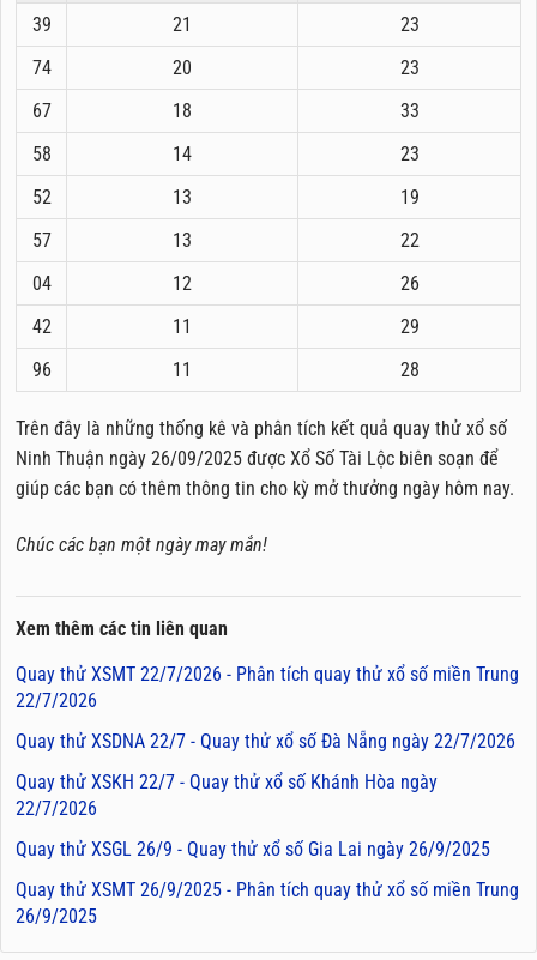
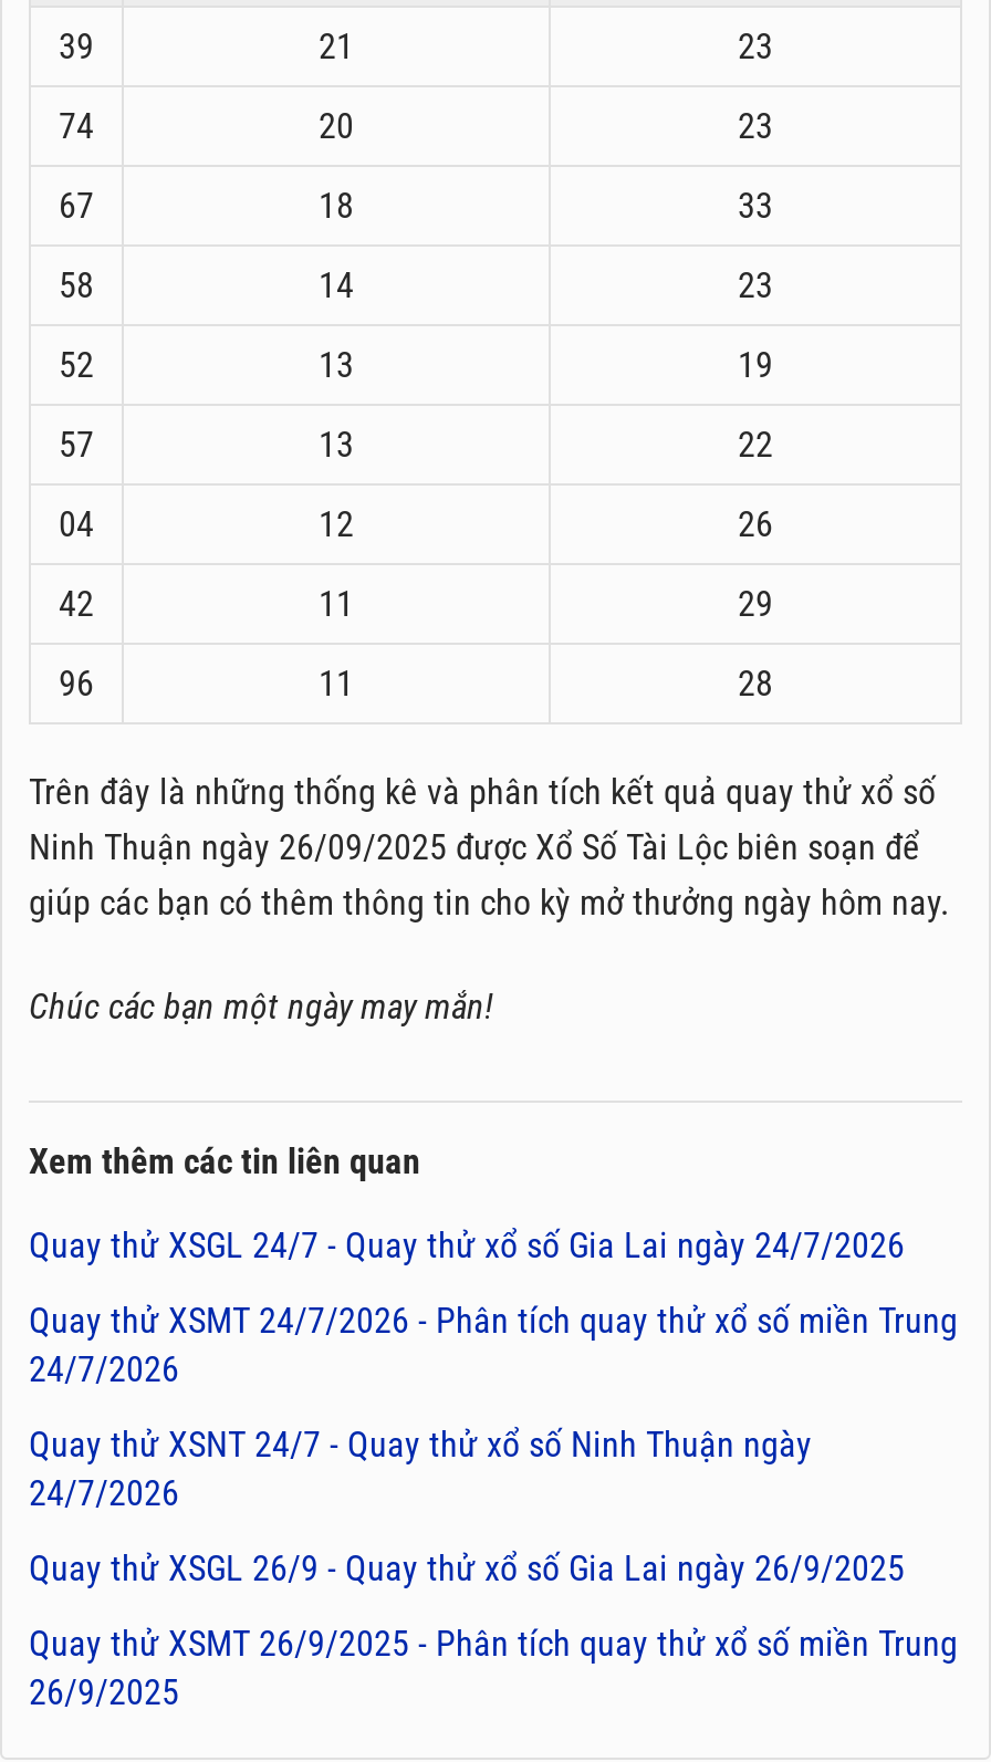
- Quay thử XSMT 22/7/2026 - Phân tích quay thử xổ số miền Trung
- 22/7/2026
+ Quay thử XSGL 24/7 - Quay thử xổ số Gia Lai ngày 24/7/2026

- Quay thử XSDNA 22/7 - Quay thử xổ số Đà Nẵng ngày 22/7/2026
+ Quay thử XSMT 24/7/2026 - Phân tích quay thử xổ số miền Trung
+ 24/7/2026

- Quay thử XSKH 22/7 - Quay thử xổ số Khánh Hòa ngày
- 22/7/2026
+ Quay thử XSNT 24/7 - Quay thử xổ số Ninh Thuận ngày
+ 24/7/2026
